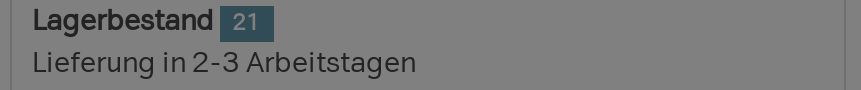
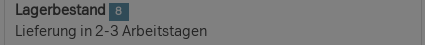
- Lagerbestand 21
+ Lagerbestand 8
